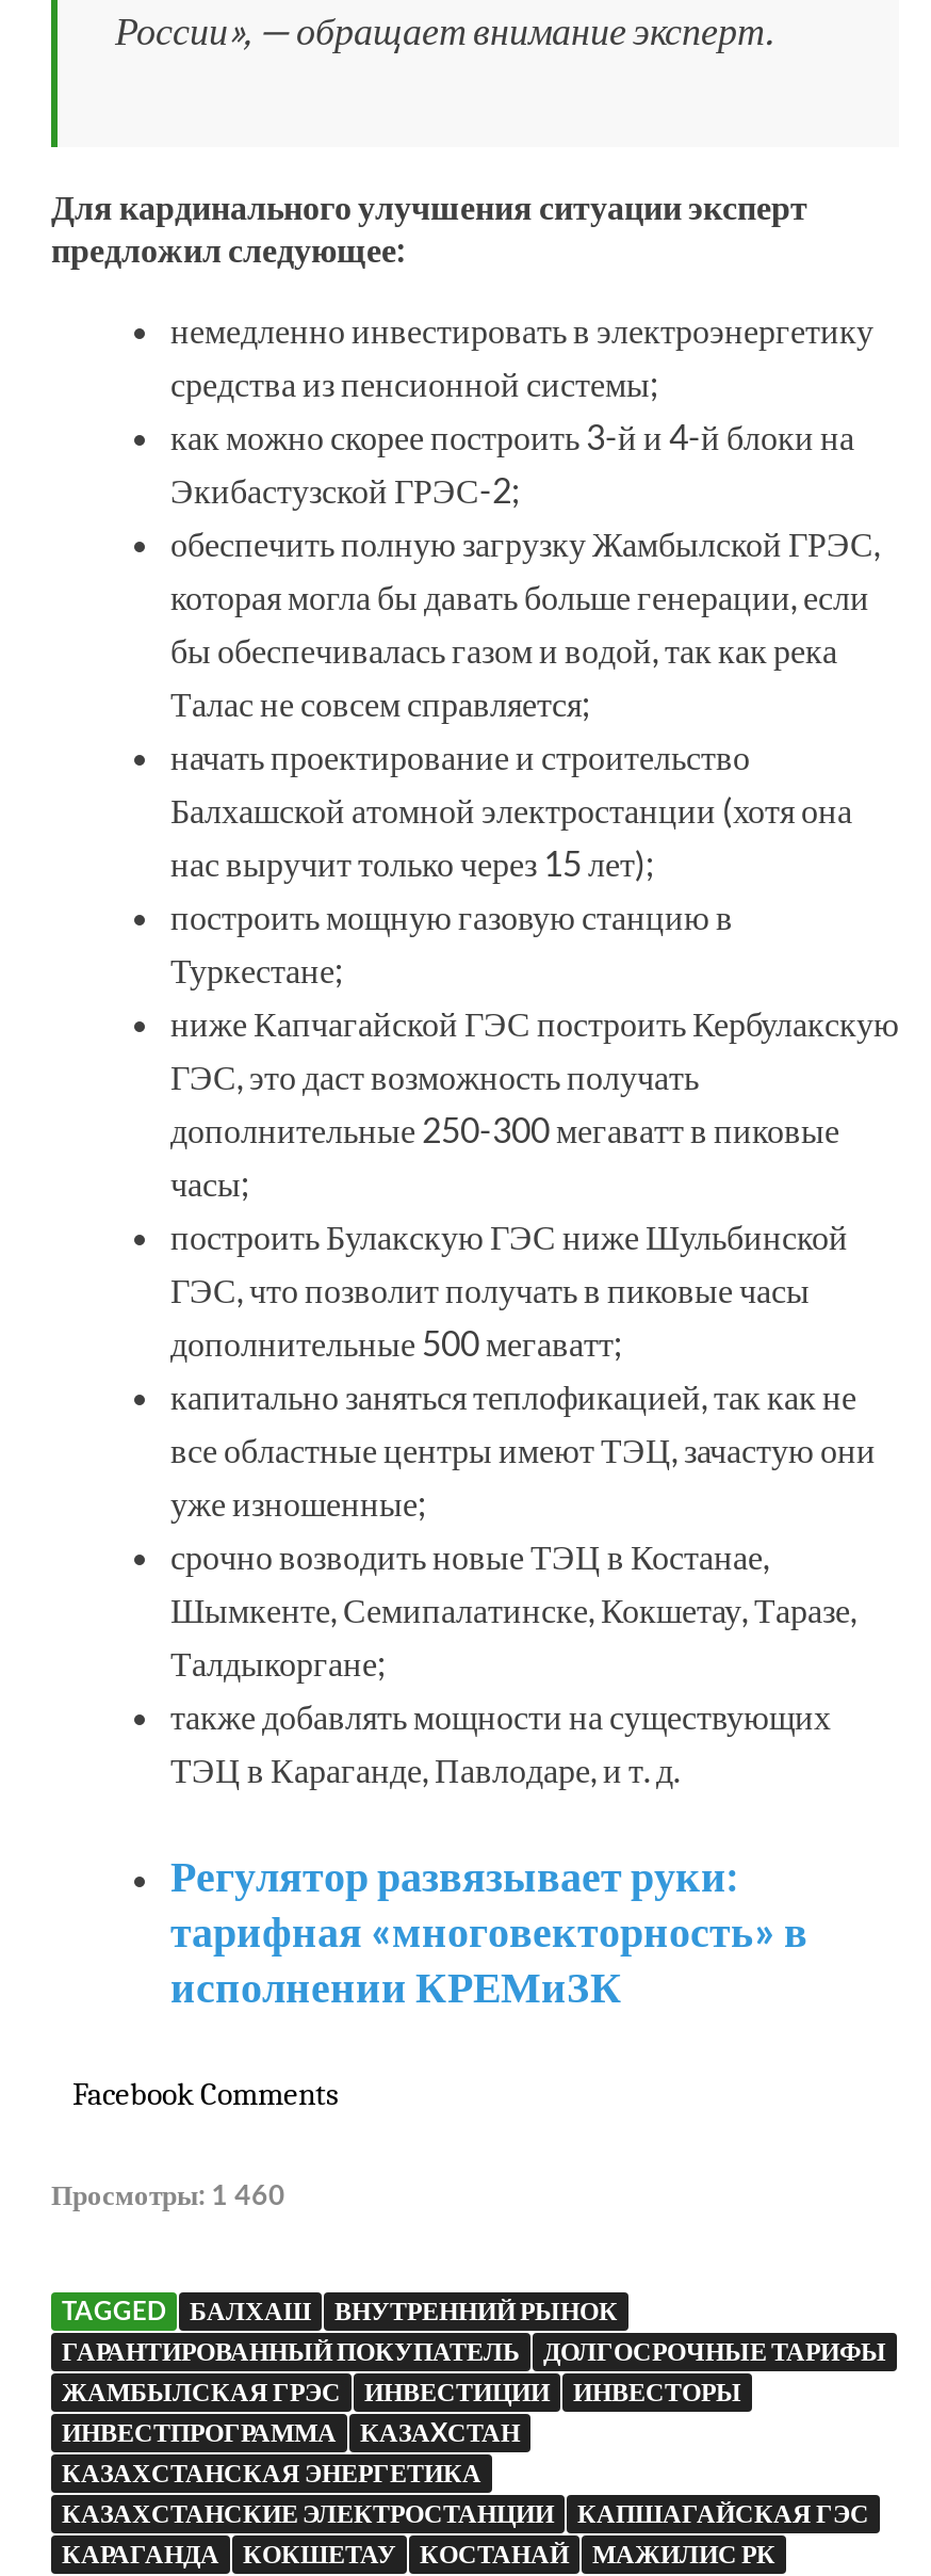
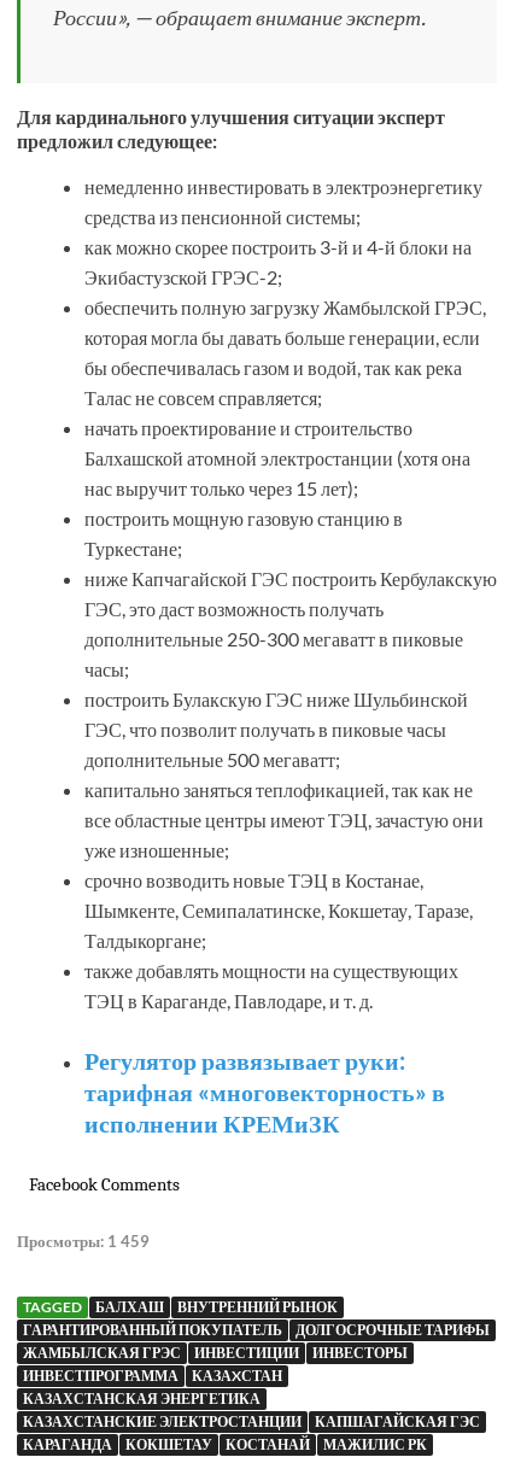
- Просмотры: 1 460
+ Просмотры: 1 459
